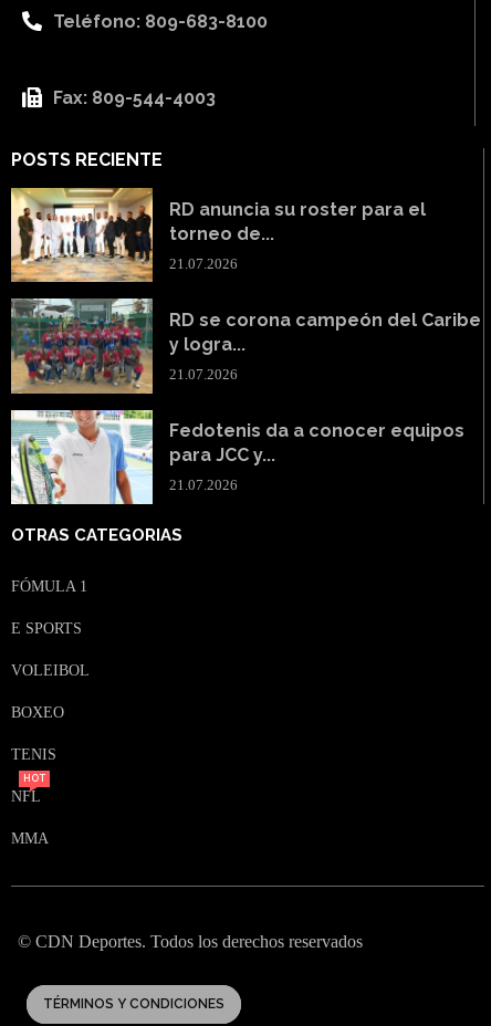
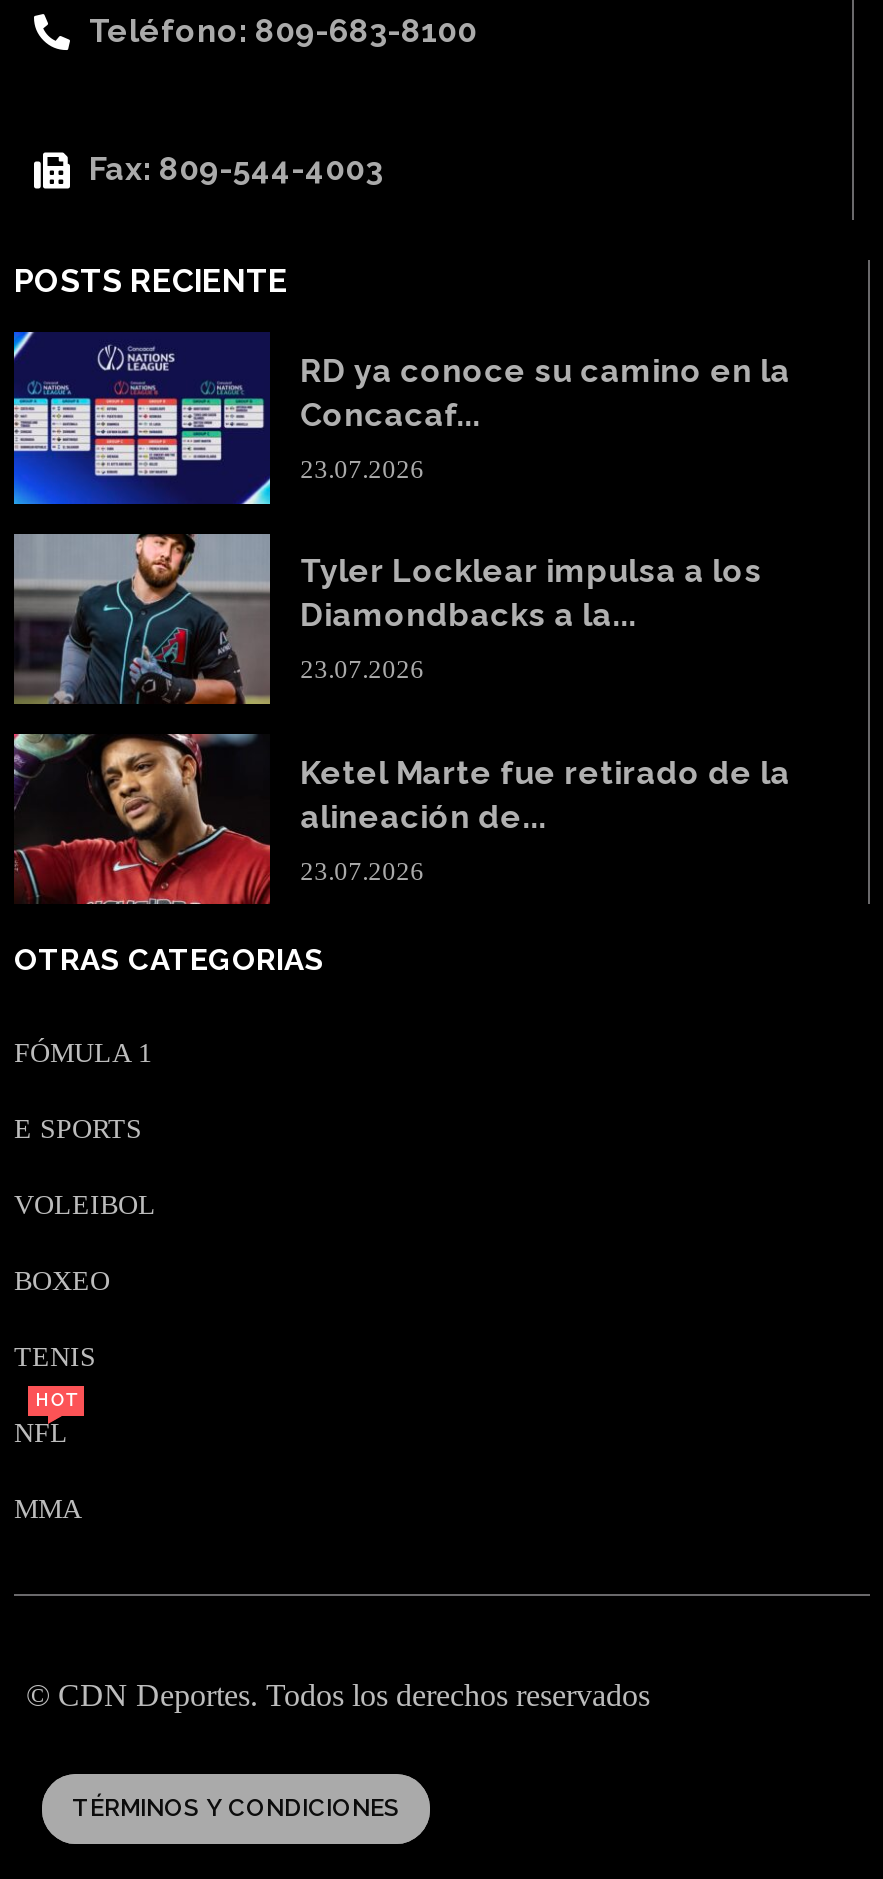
- [image]
- RD anuncia su roster para el
- torneo de...
+ [image]
+ RD ya conoce su camino en la
+ Concacaf...

- 21.07.2026
+ 23.07.2026

- [image]
- RD se corona campeón del Caribe
- y logra...
+ [image]
+ Tyler Locklear impulsa a los
+ Diamondbacks a la...

- 21.07.2026
+ 23.07.2026

- [image]
- Fedotenis da a conocer equipos
- para JCC y...
+ [image]
+ Ketel Marte fue retirado de la
+ alineación de...

- 21.07.2026
+ 23.07.2026
